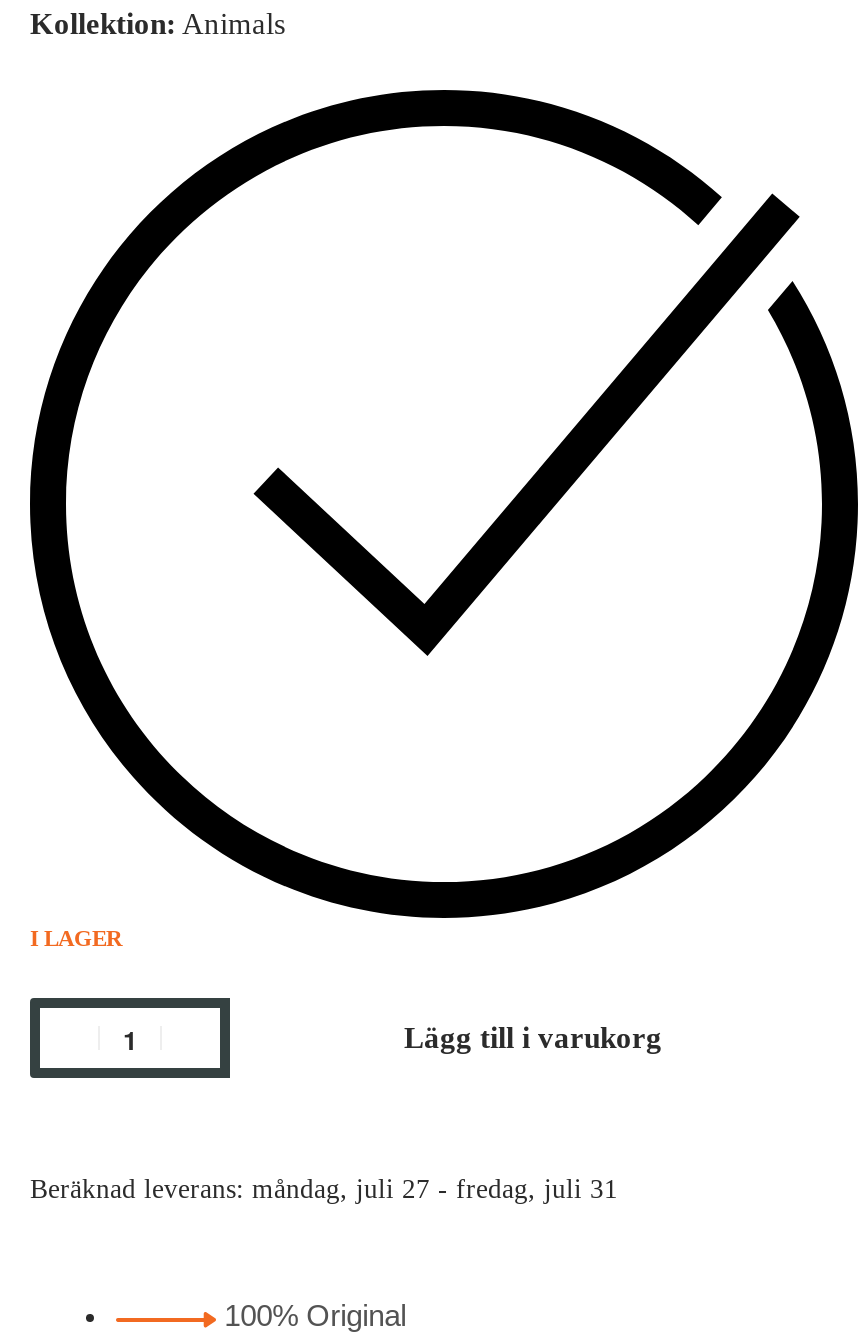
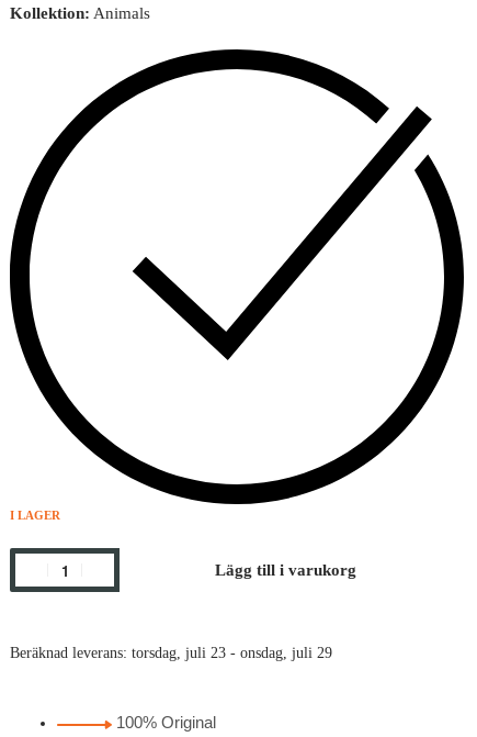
- Beräknad leverans: måndag, juli 27 - fredag, juli 31
+ Beräknad leverans: torsdag, juli 23 - onsdag, juli 29
